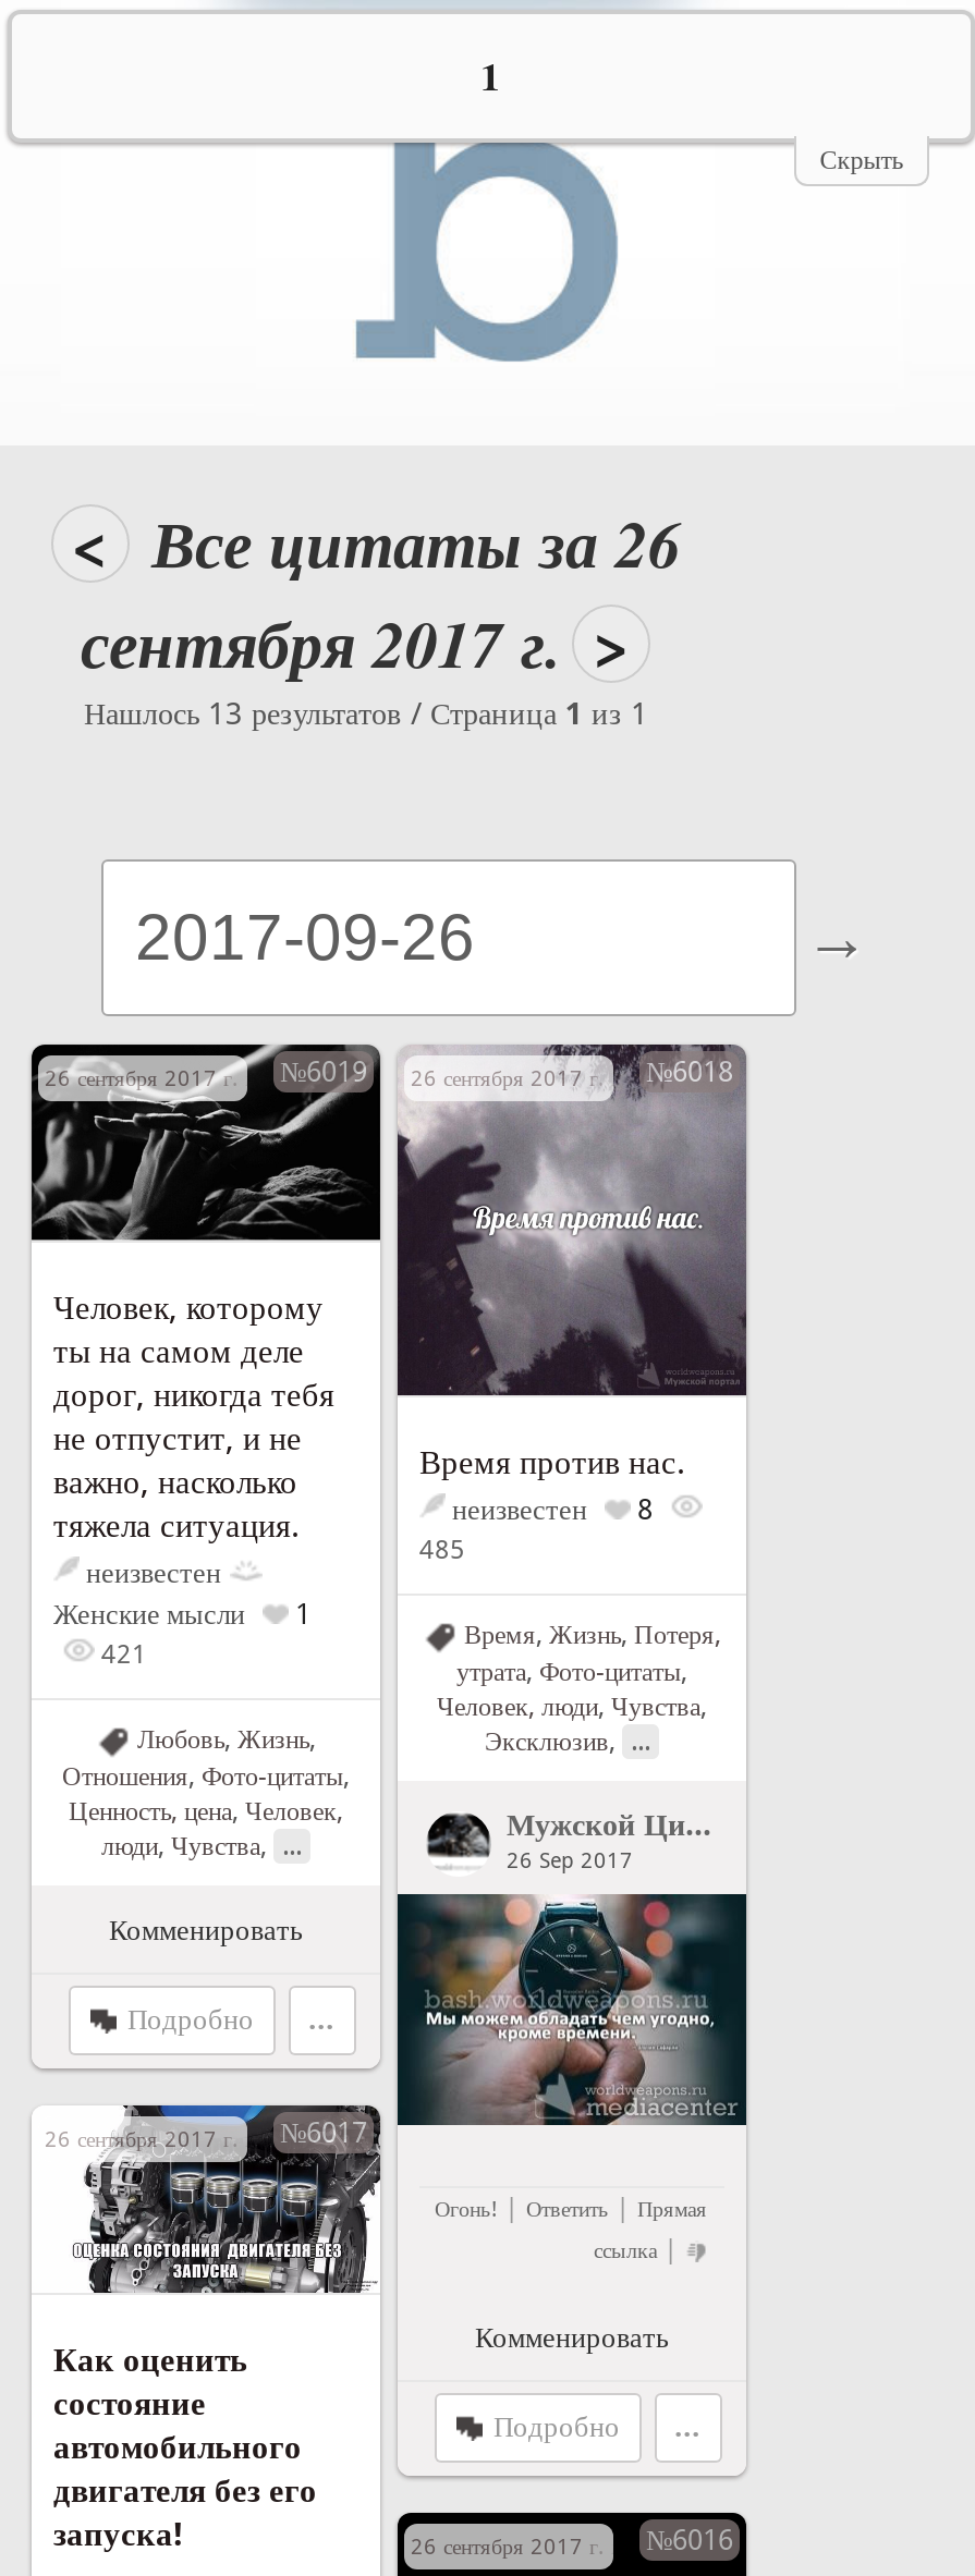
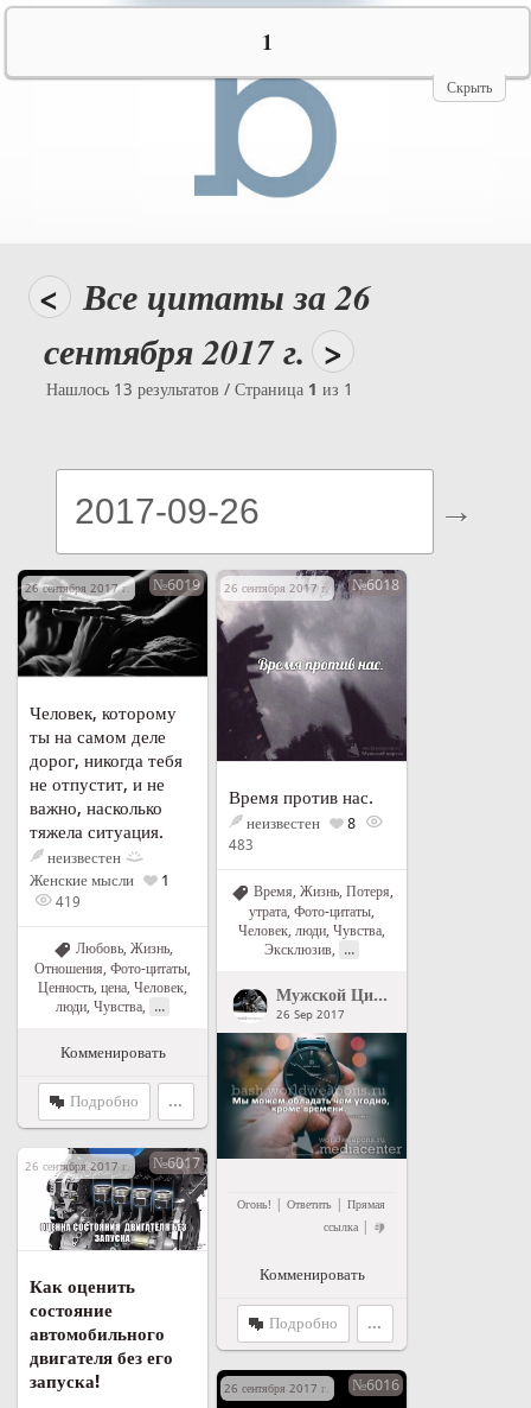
- 485
+ 483

- 421
+ 419
